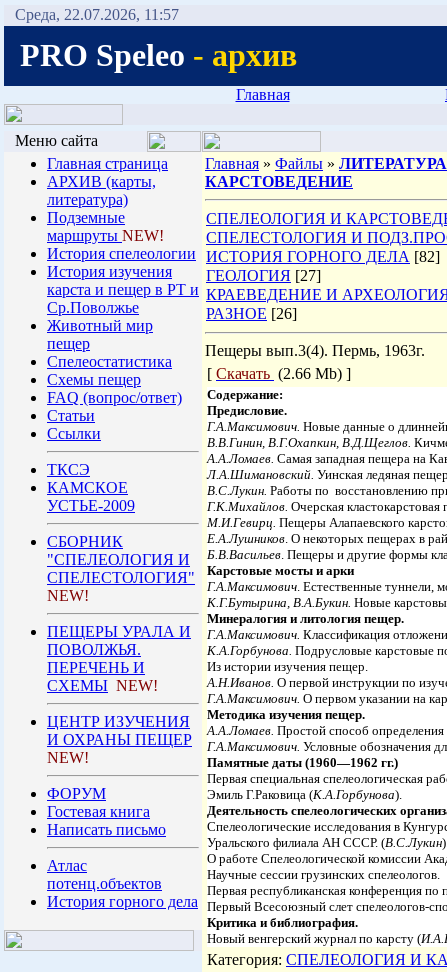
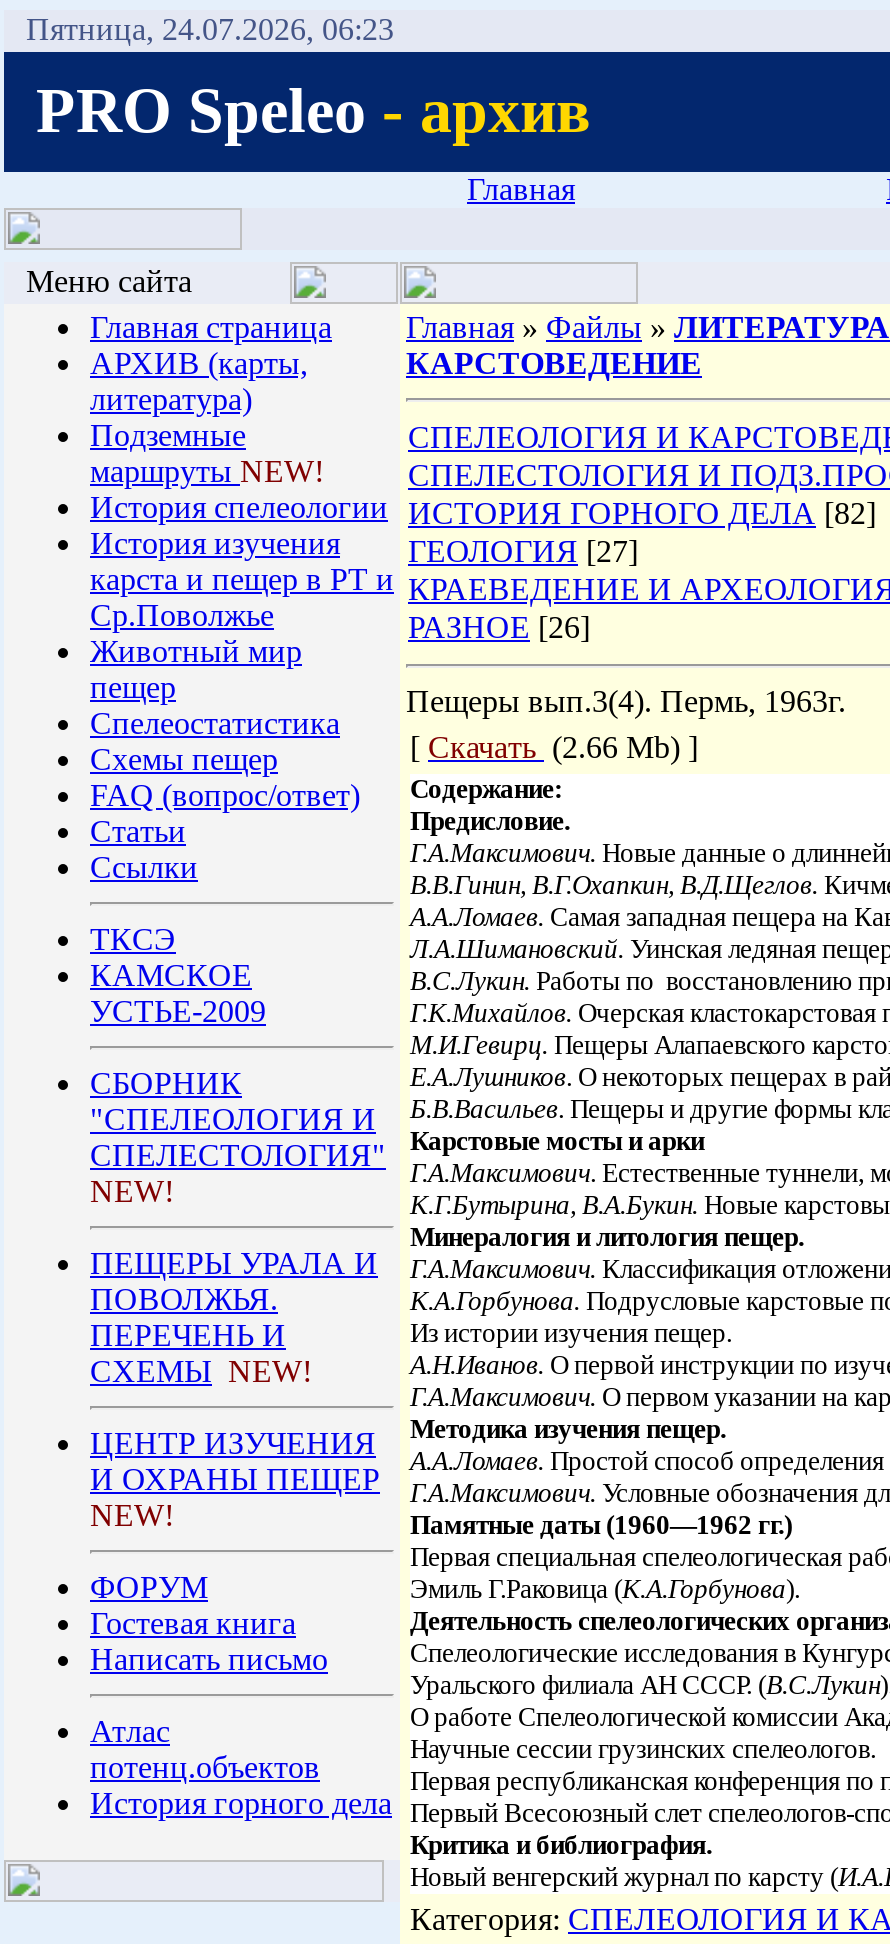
- Среда, 22.07.2026, 11:57
+ Пятница, 24.07.2026, 06:23
